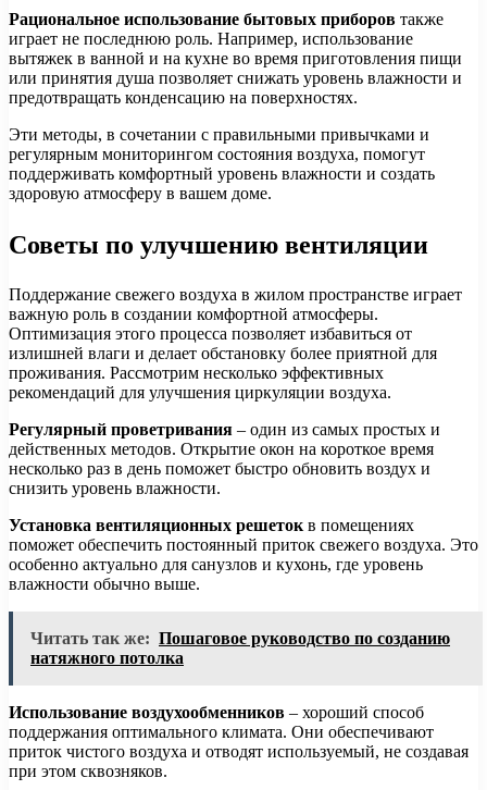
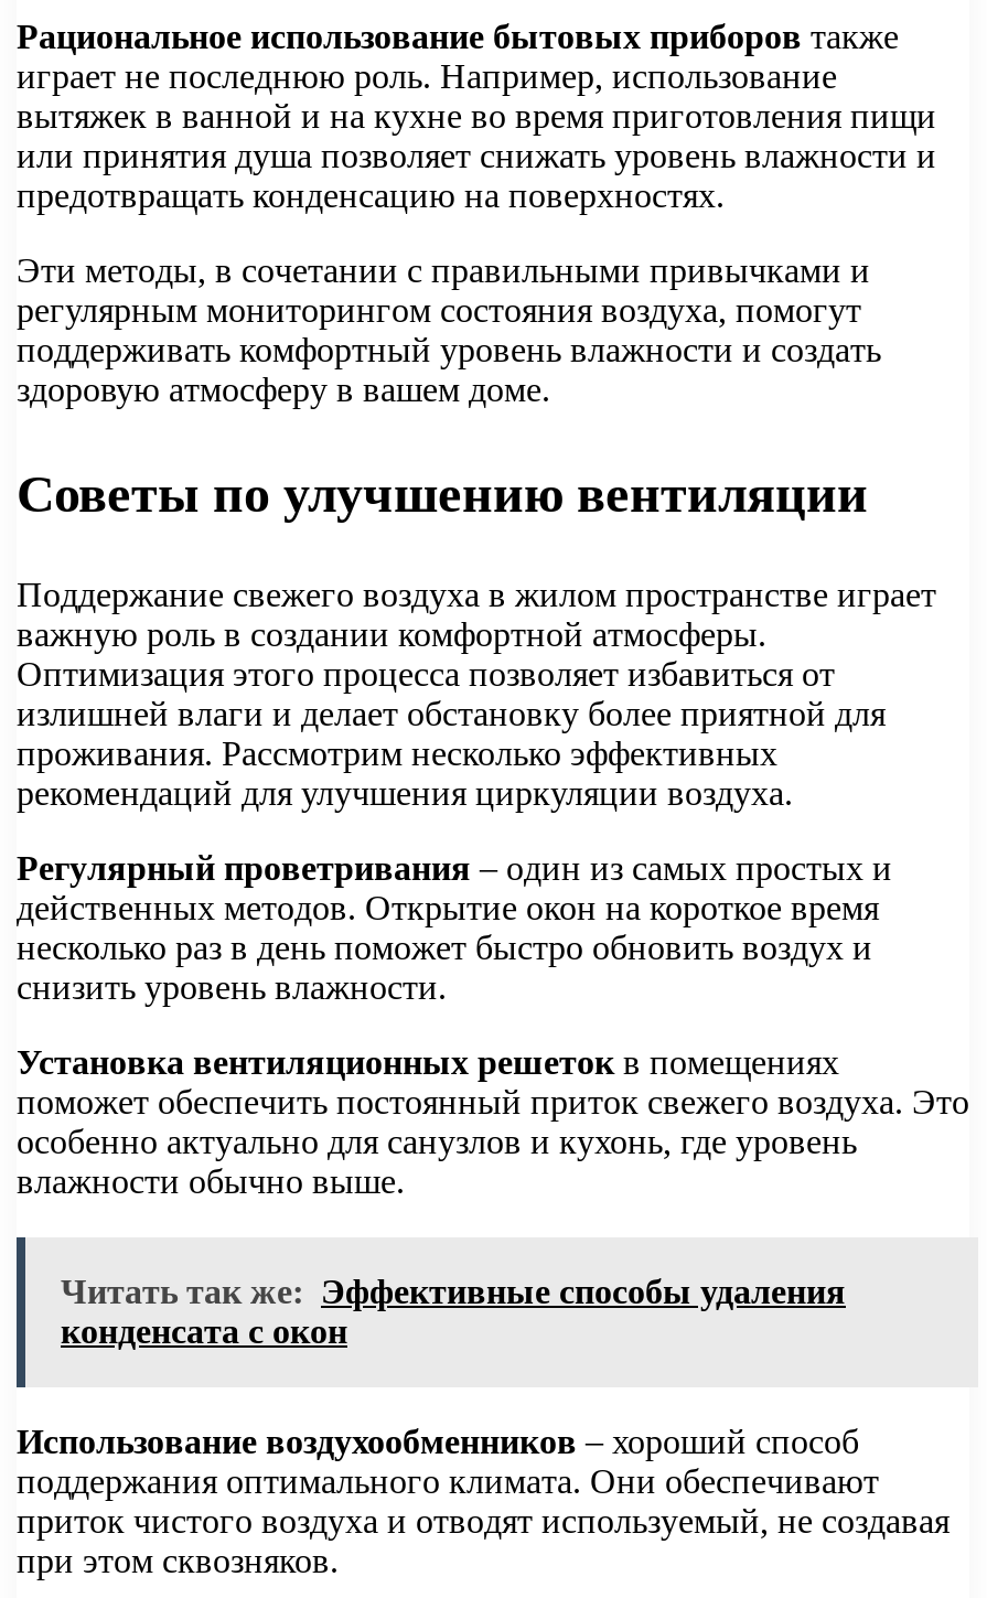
- Читать так же: Пошаговое руководство по созданию
- натяжного потолка
+ Читать так же: Эффективные способы удаления
+ конденсата с окон
